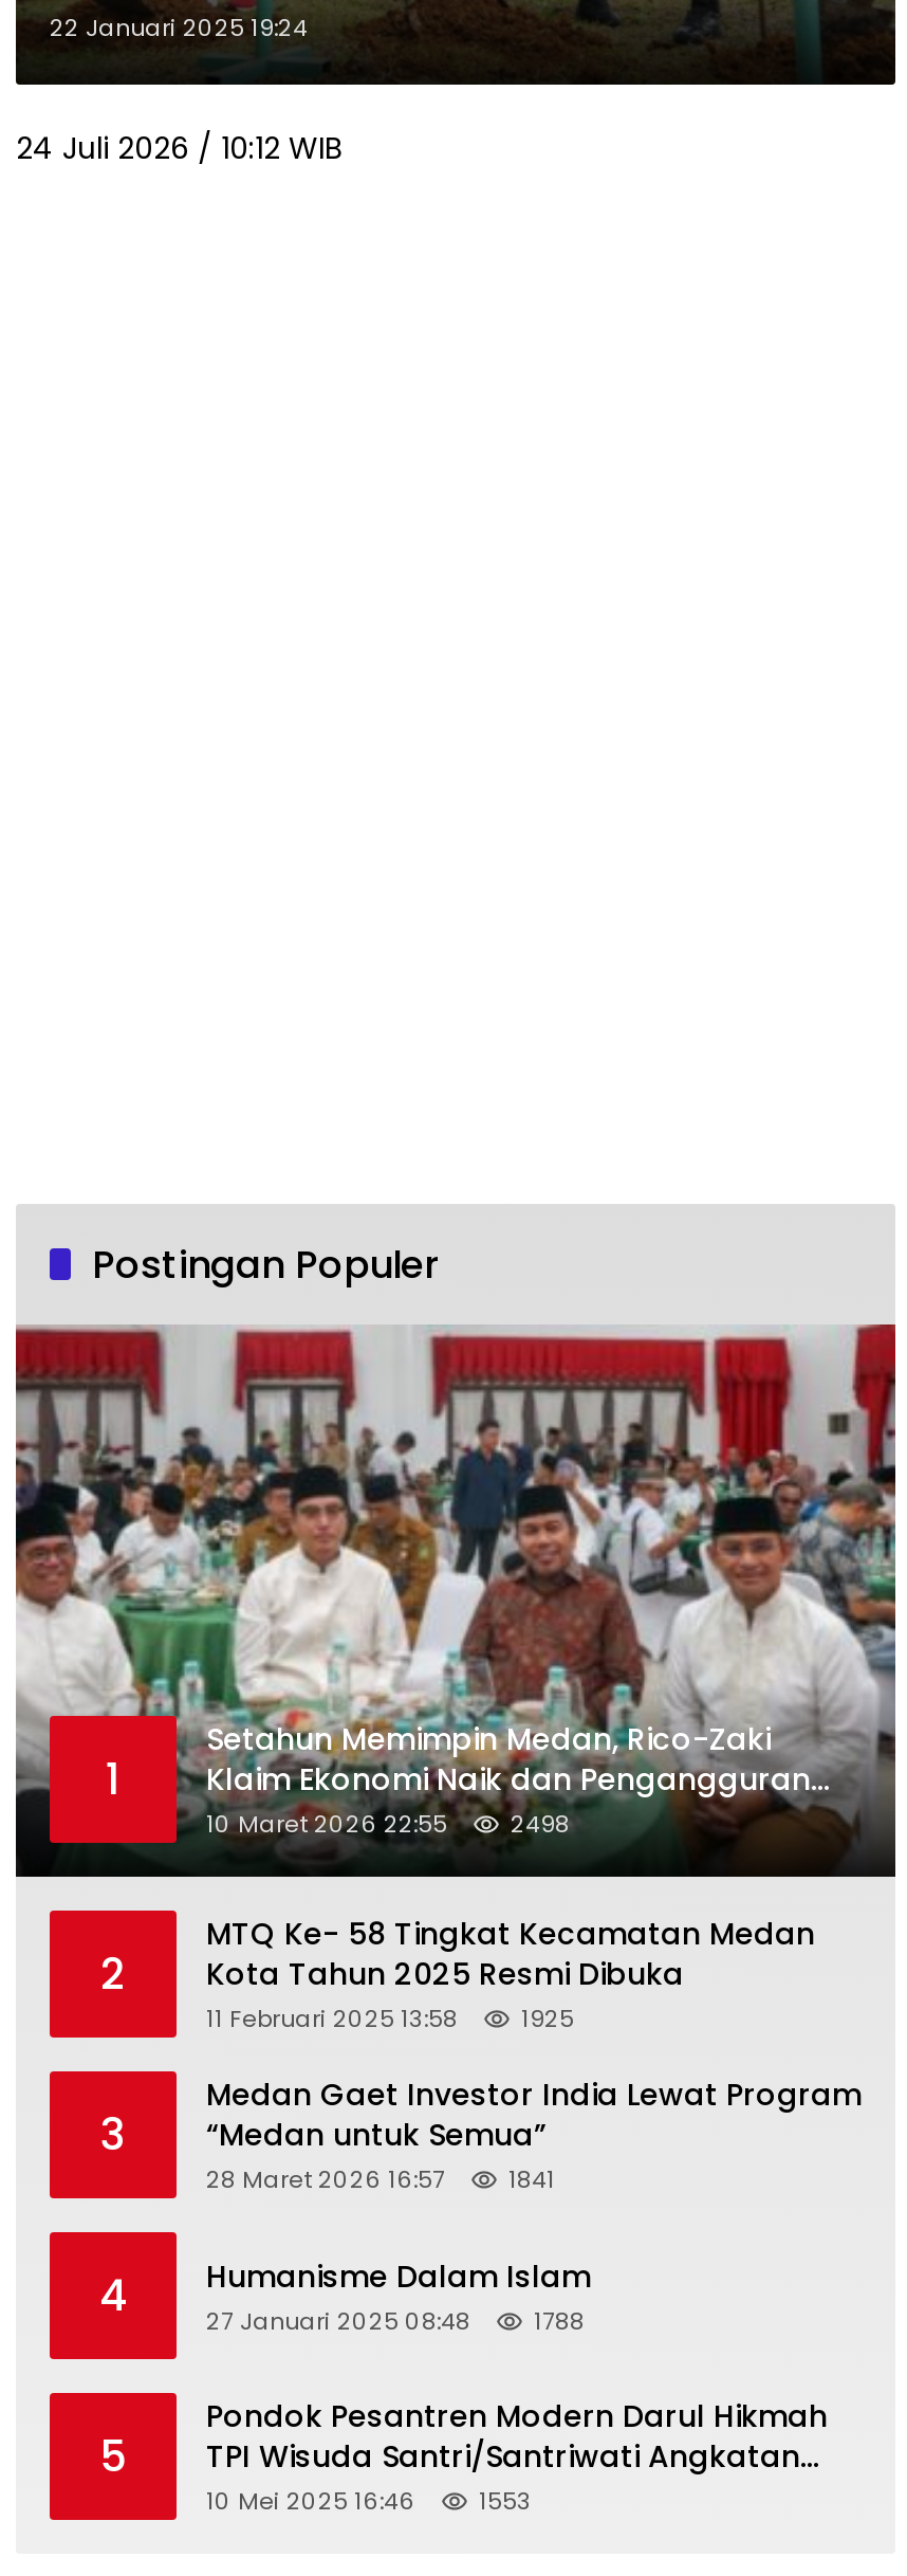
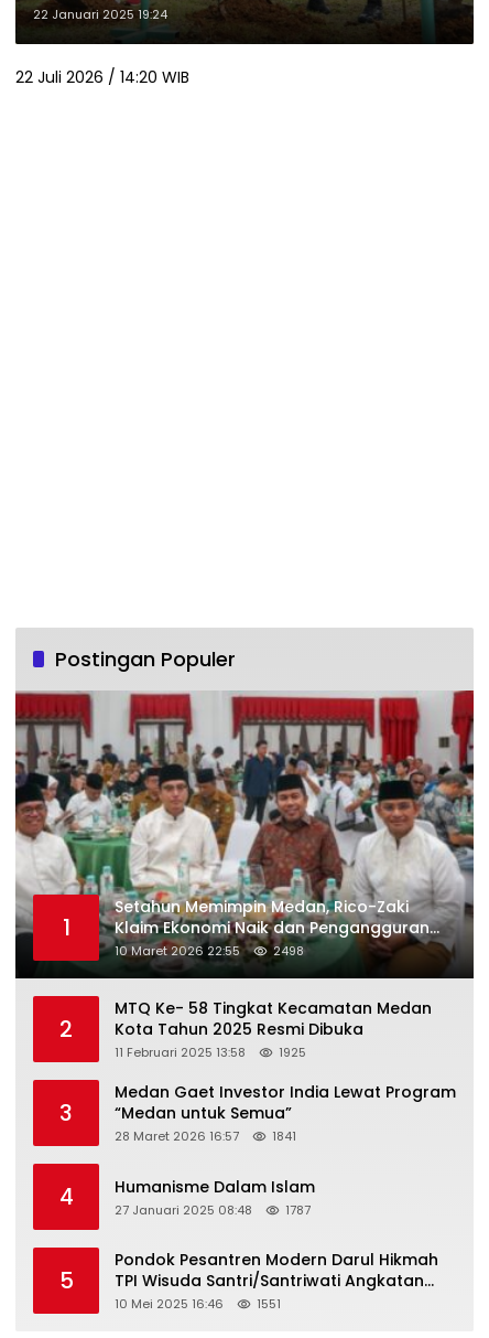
- 24 Juli 2026 / 10:12 WIB
+ 22 Juli 2026 / 14:20 WIB

- 27 Januari 2025 08:48 1788
+ 27 Januari 2025 08:48 1787

- 1553
+ 1551
